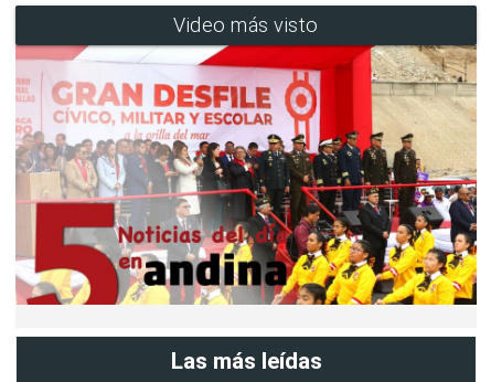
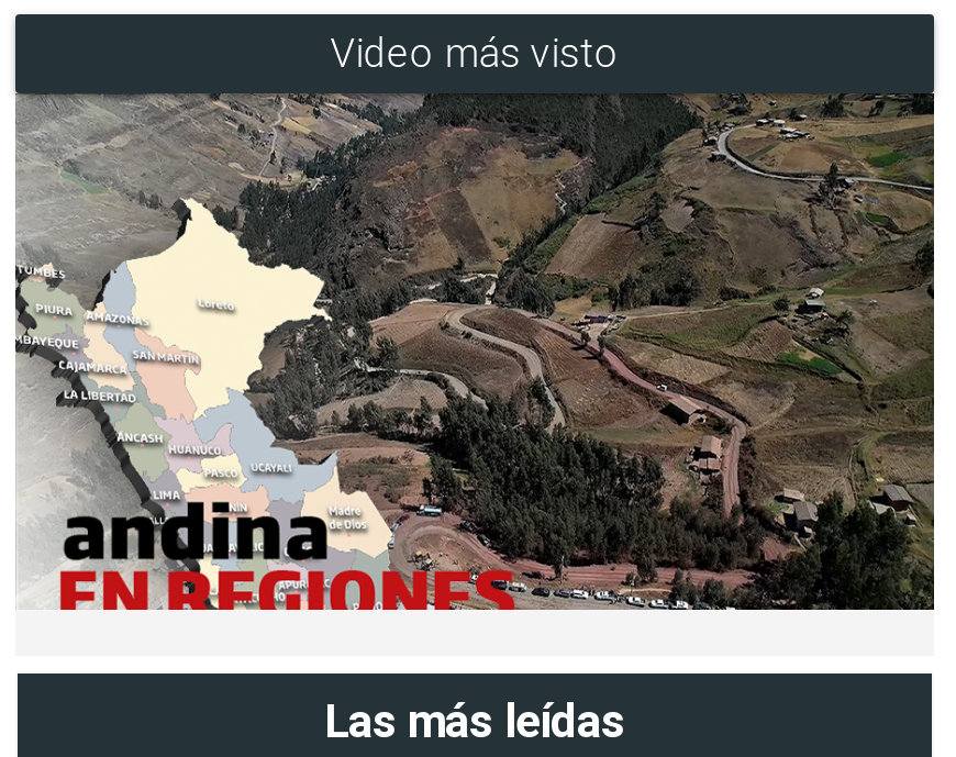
- [image]
+ [image]
